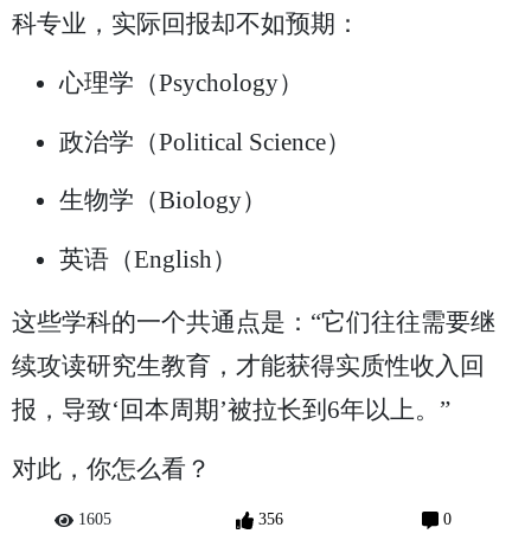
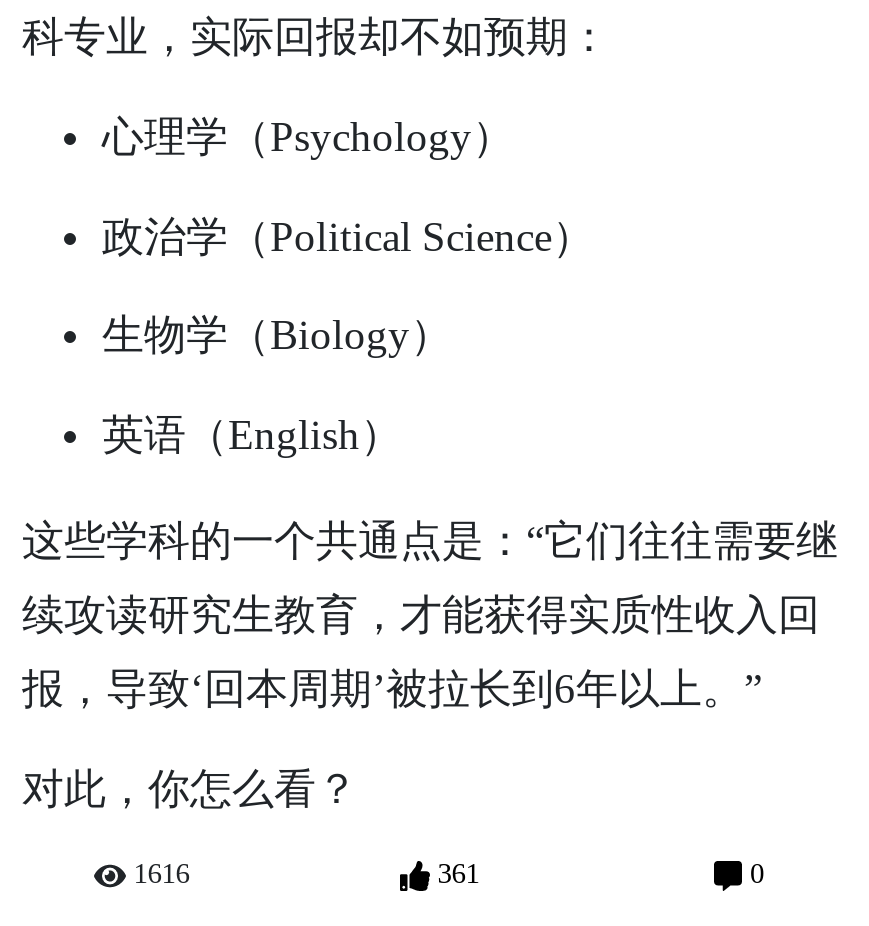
- 1605
+ 1616

- 356
+ 361
